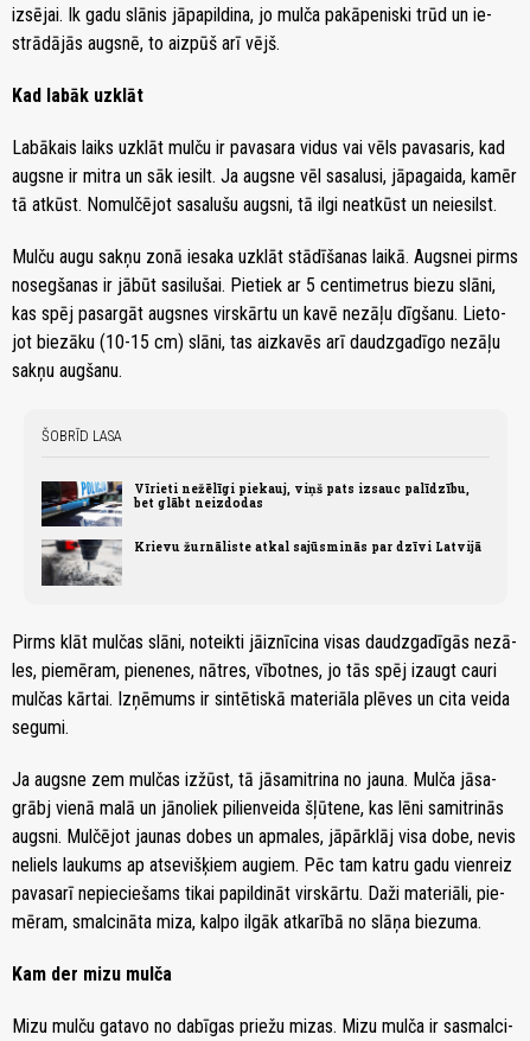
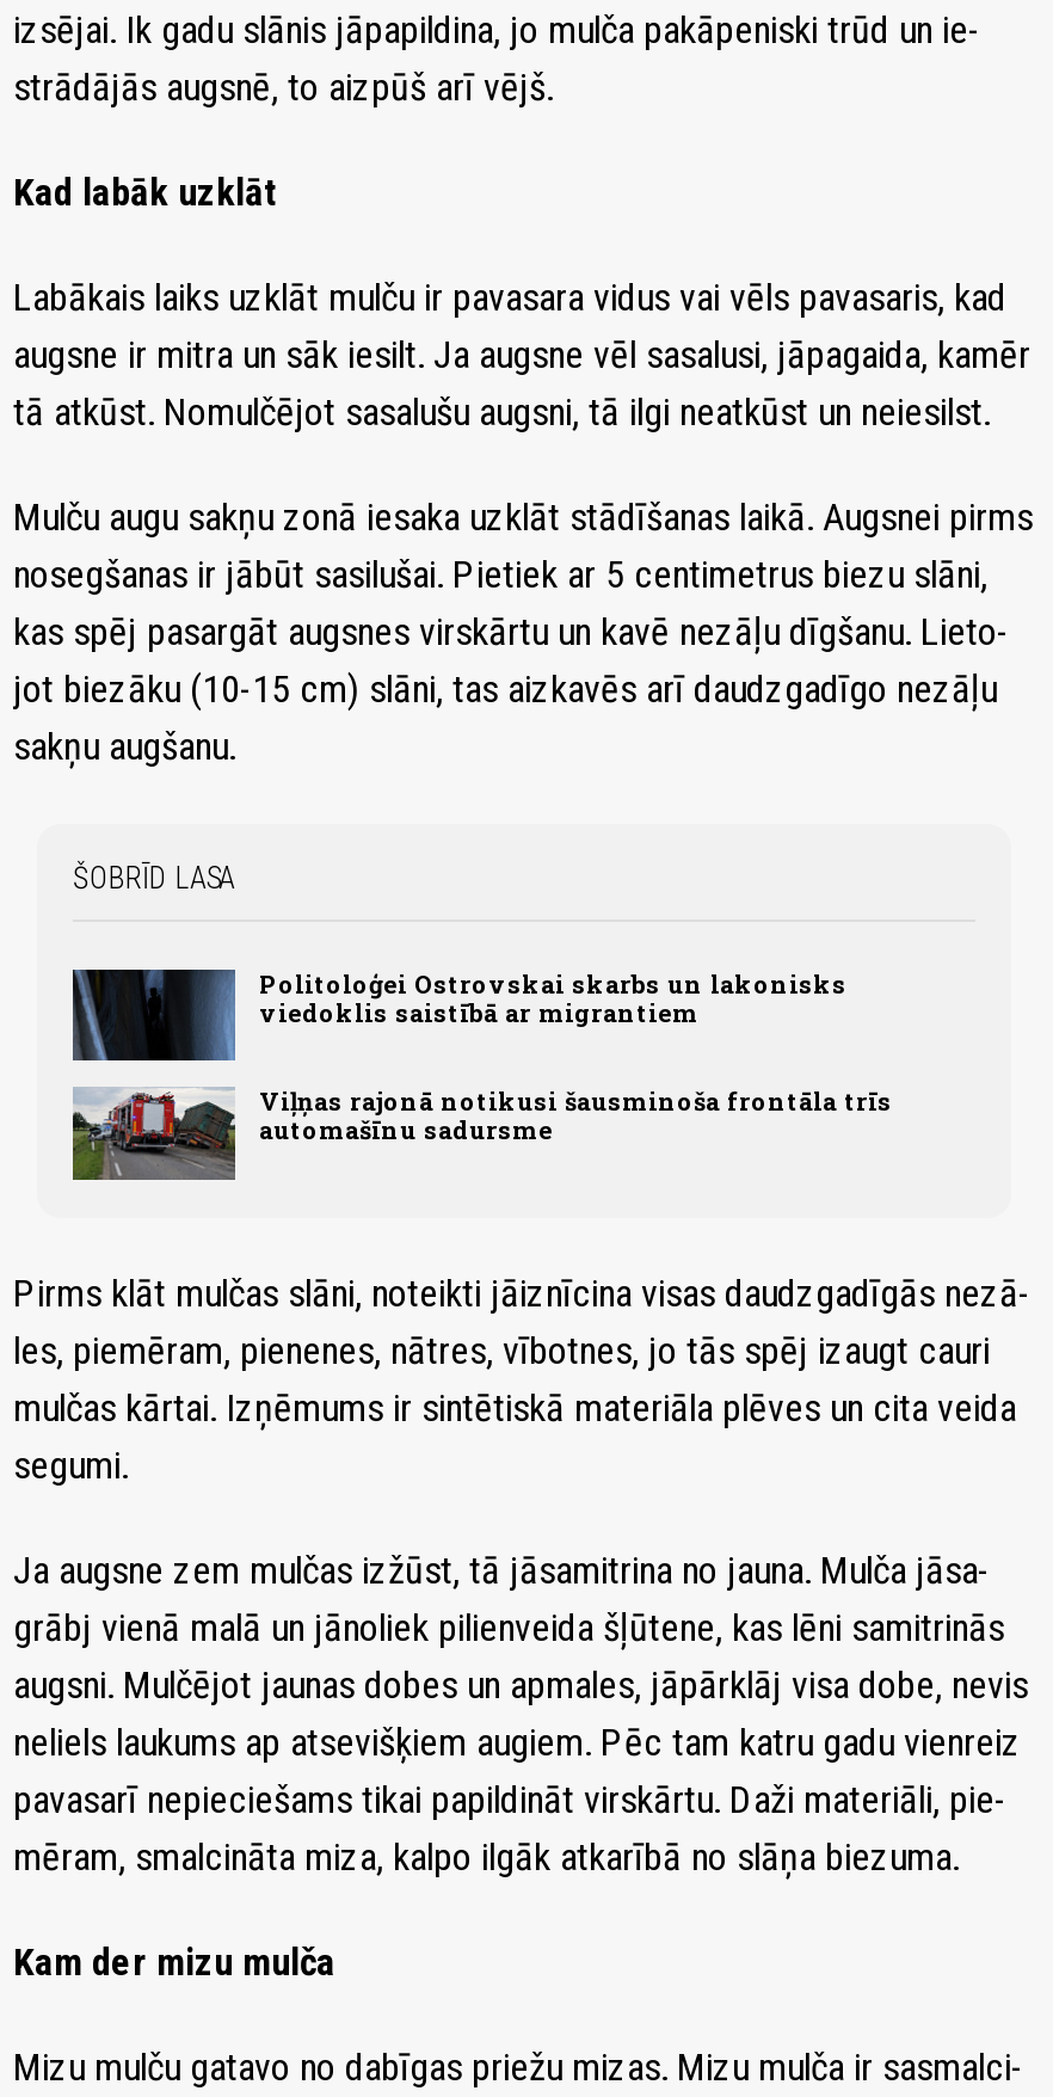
- [image]
- Vīrieti nežēlīgi piekauj, viņš pats izsauc palīdzību,
- bet glābt neizdodas
+ [image]
+ Politoloģei Ostrovskai skarbs un lakonisks
+ viedoklis saistībā ar migrantiem

- [image]
- Krievu žurnāliste atkal sajūsminās par dzīvi Latvijā
+ [image]
+ Viļņas rajonā notikusi šausminoša frontāla trīs
+ automašīnu sadursme
